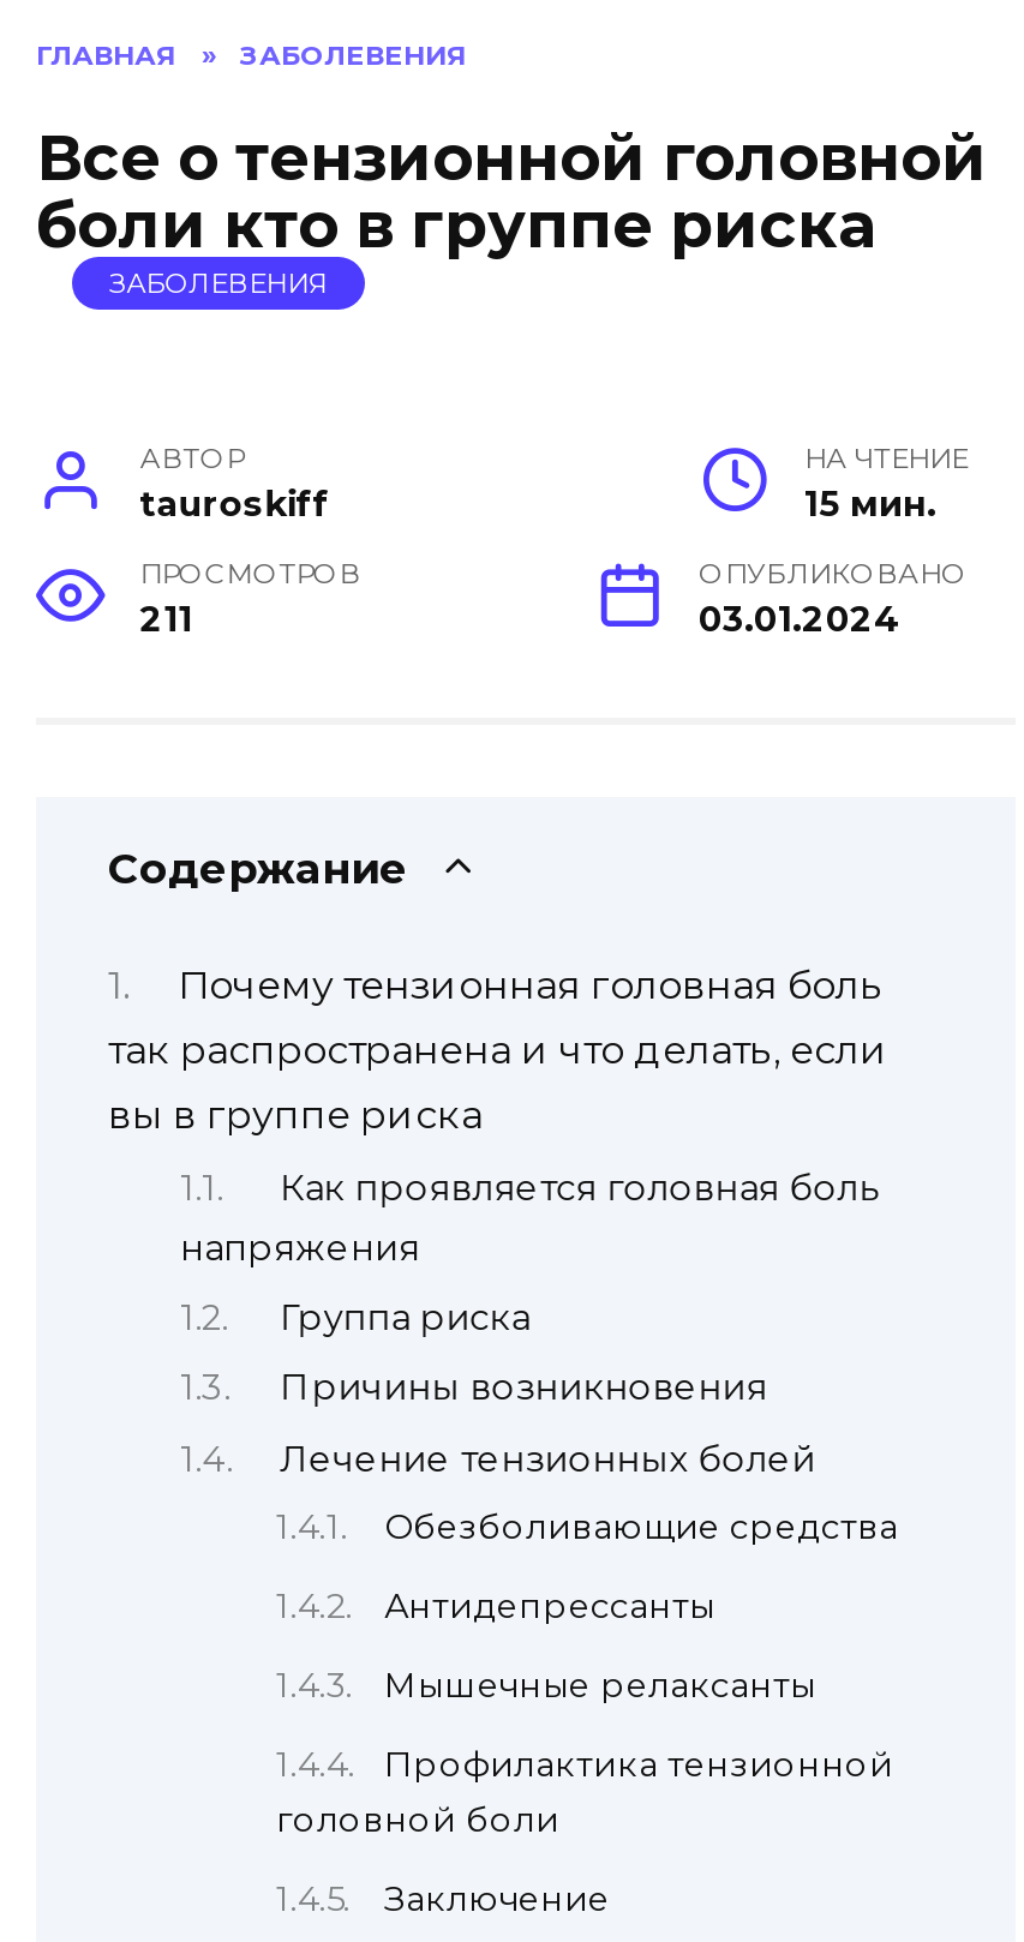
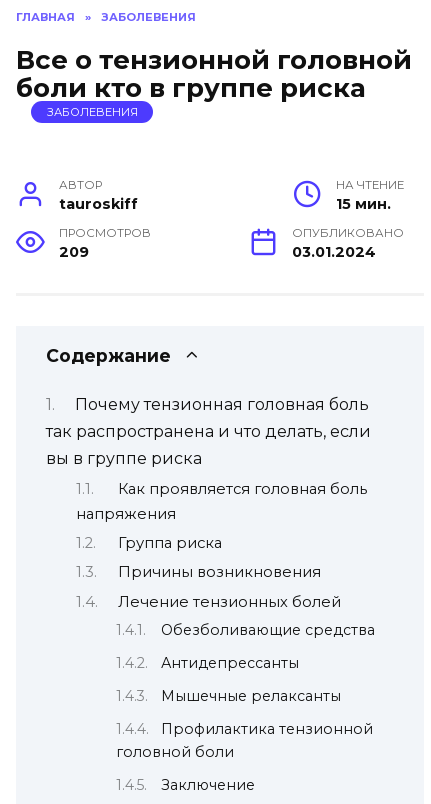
- 211
+ 209
